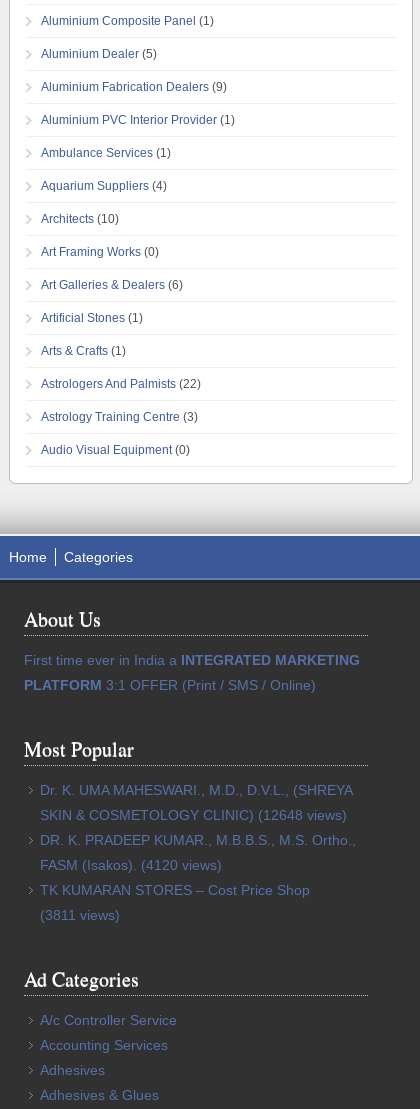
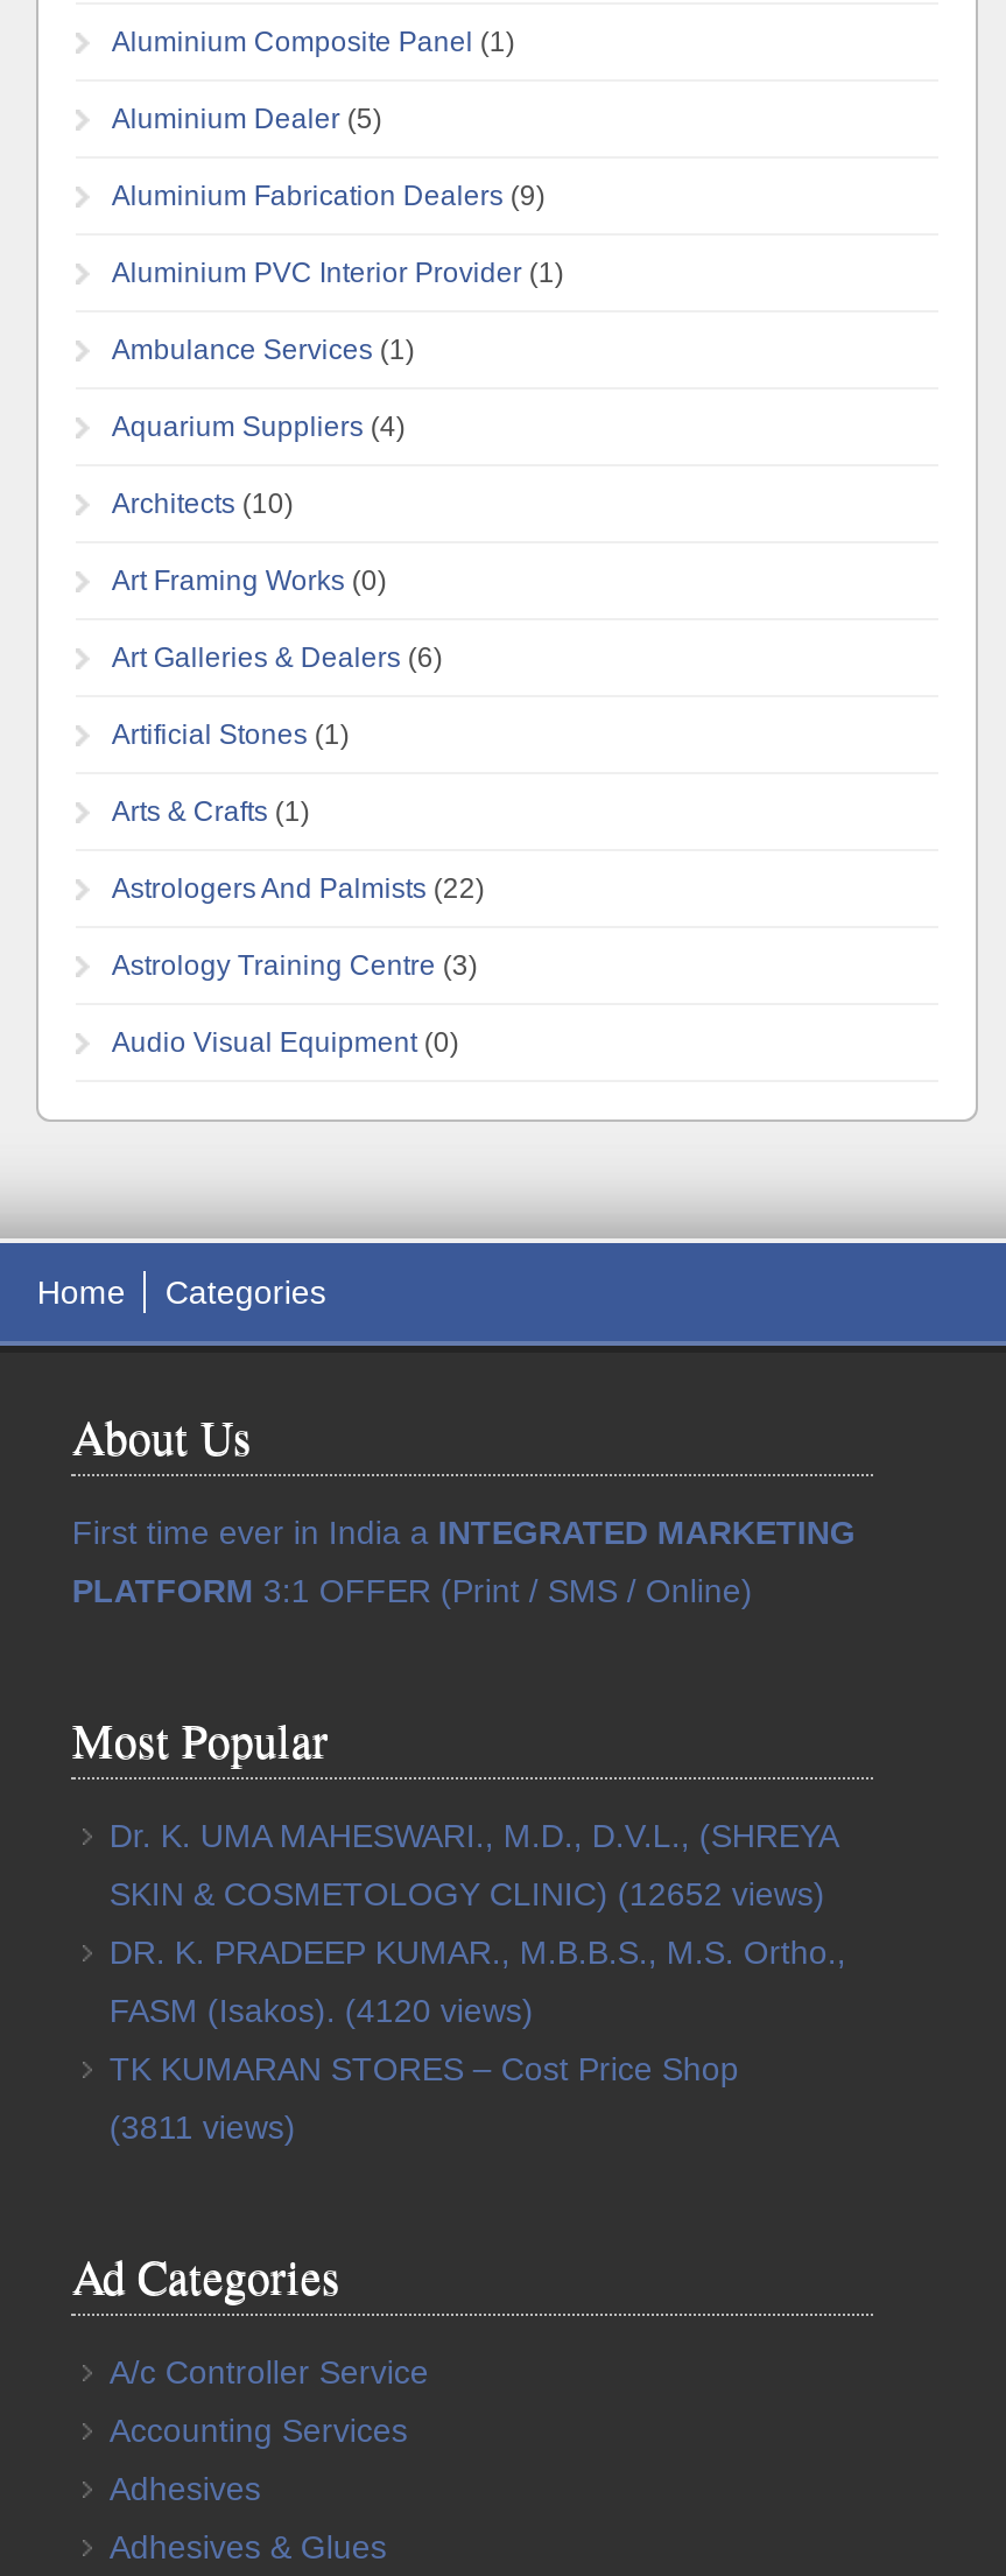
- SKIN & COSMETOLOGY CLINIC) (12648 views)
+ SKIN & COSMETOLOGY CLINIC) (12652 views)
